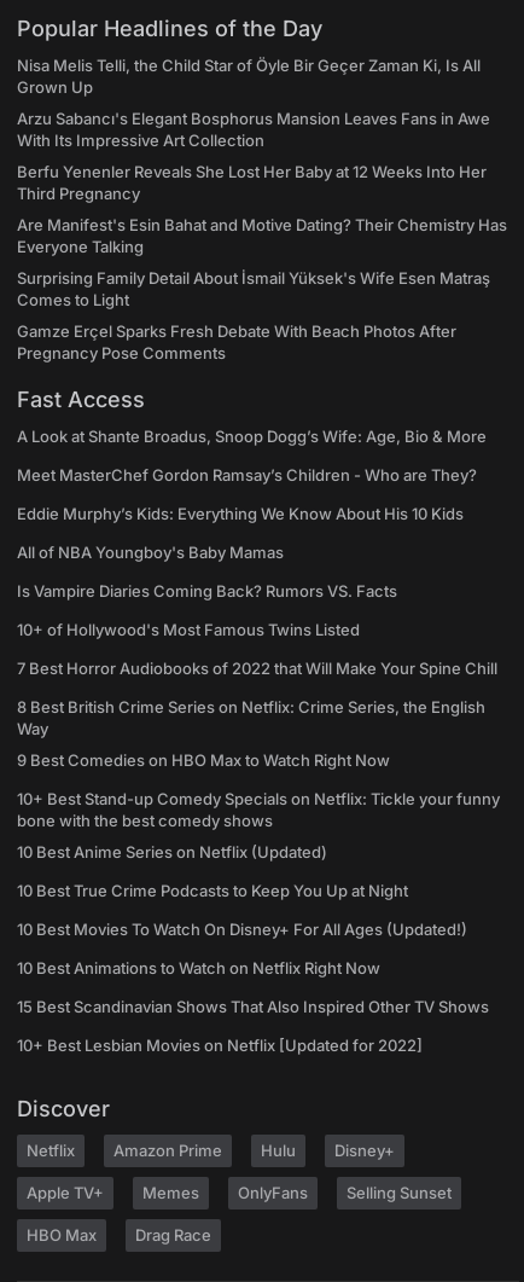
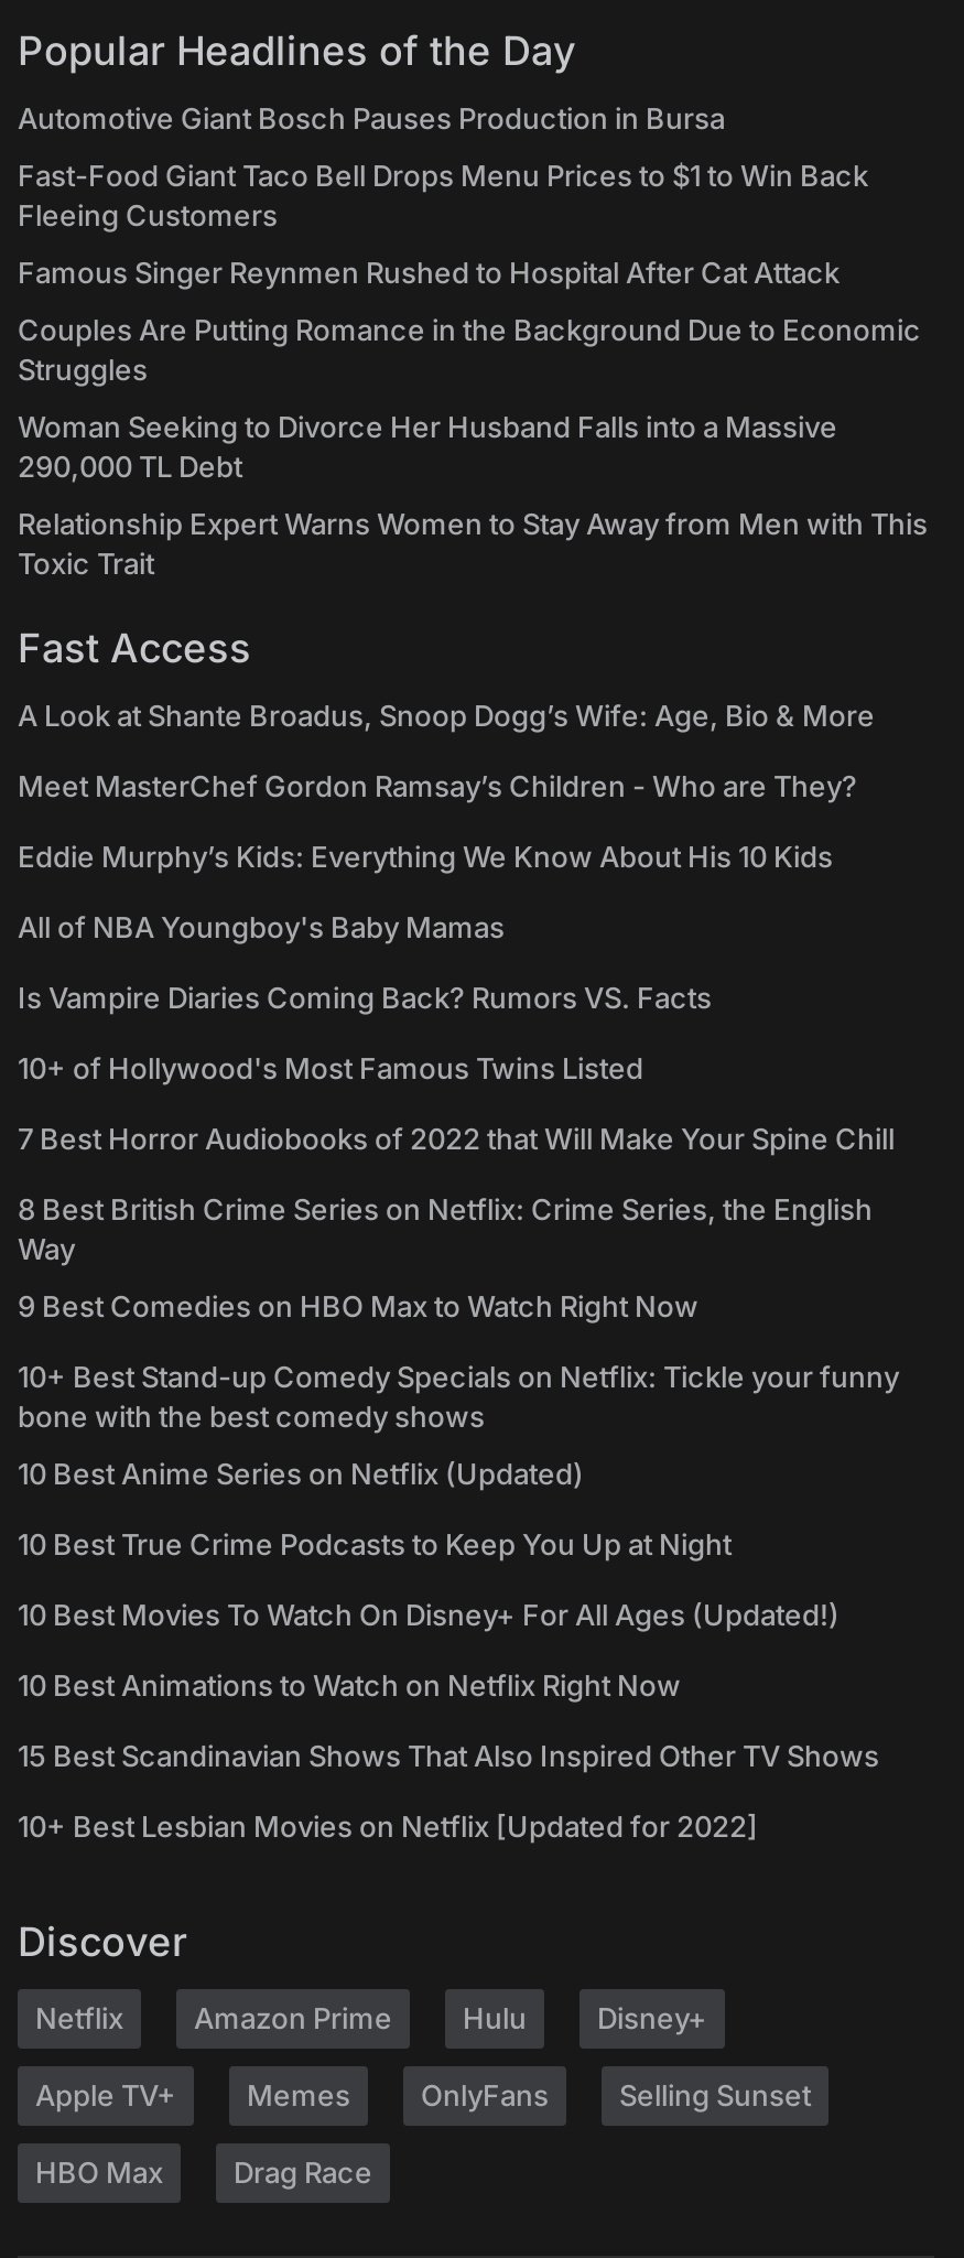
- Nisa Melis Telli, the Child Star of Öyle Bir Geçer Zaman Ki, Is All
- Grown Up
+ Automotive Giant Bosch Pauses Production in Bursa

- Arzu Sabancı's Elegant Bosphorus Mansion Leaves Fans in Awe
- With Its Impressive Art Collection
+ Fast-Food Giant Taco Bell Drops Menu Prices to $1 to Win Back
+ Fleeing Customers

- Berfu Yenenler Reveals She Lost Her Baby at 12 Weeks Into Her
- Third Pregnancy
+ Famous Singer Reynmen Rushed to Hospital After Cat Attack

- Are Manifest's Esin Bahat and Motive Dating? Their Chemistry Has
- Everyone Talking
+ Couples Are Putting Romance in the Background Due to Economic
+ Struggles

- Surprising Family Detail About İsmail Yüksek's Wife Esen Matraş
- Comes to Light
+ Woman Seeking to Divorce Her Husband Falls into a Massive
+ 290,000 TL Debt

- Gamze Erçel Sparks Fresh Debate With Beach Photos After
- Pregnancy Pose Comments
+ Relationship Expert Warns Women to Stay Away from Men with This
+ Toxic Trait
